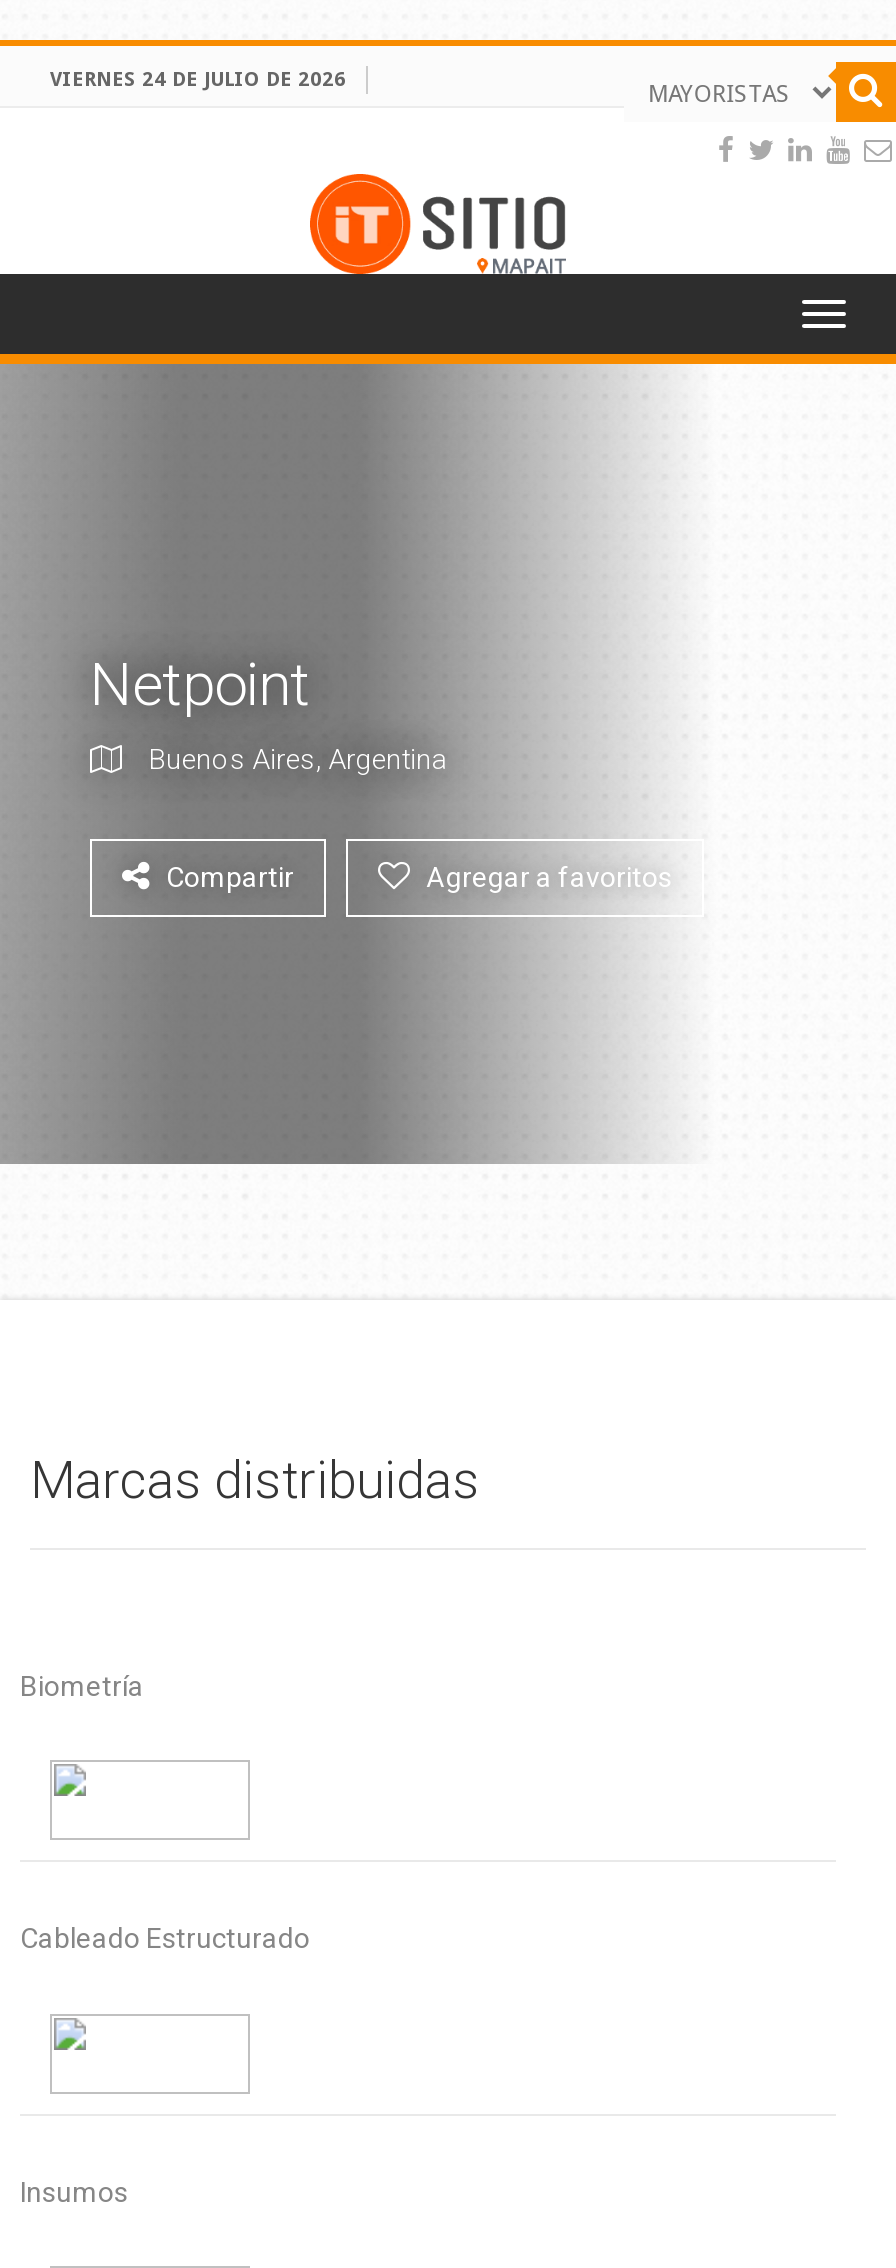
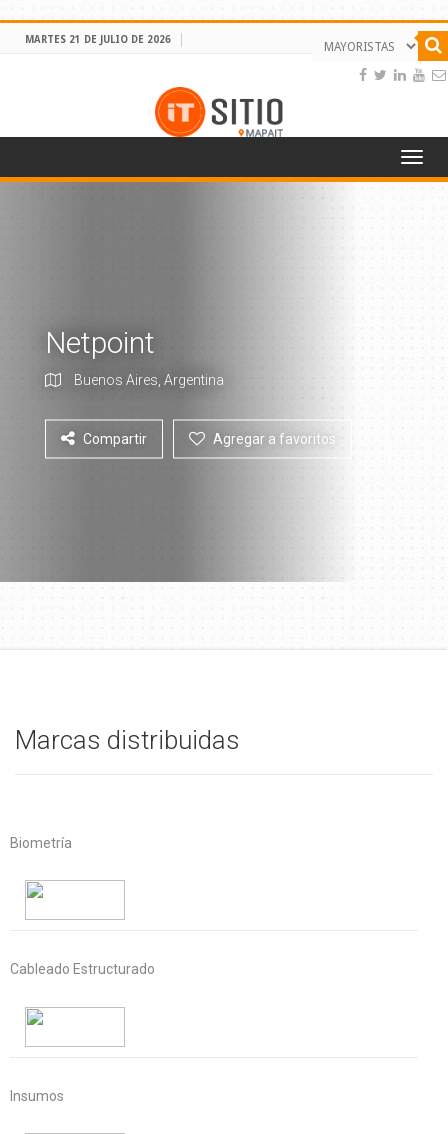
- VIERNES 24 DE JULIO DE 2026
+ MARTES 21 DE JULIO DE 2026
